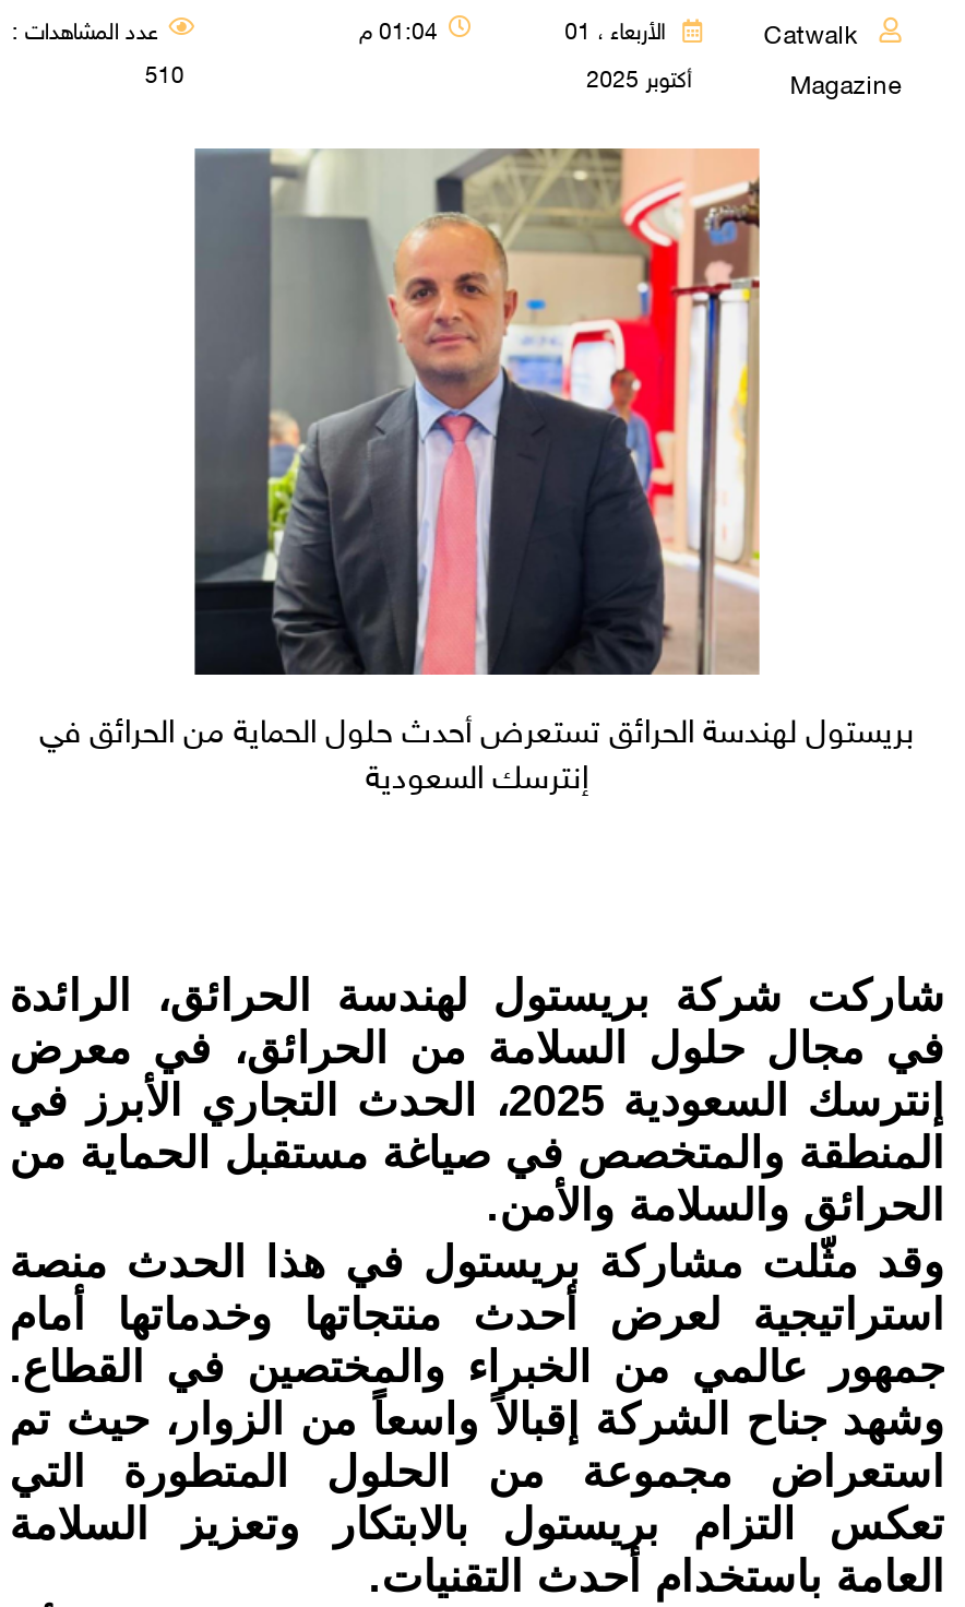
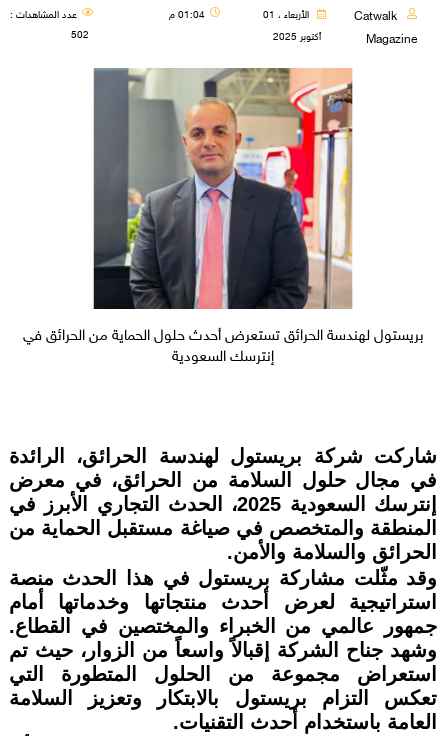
- 510
+ 502
